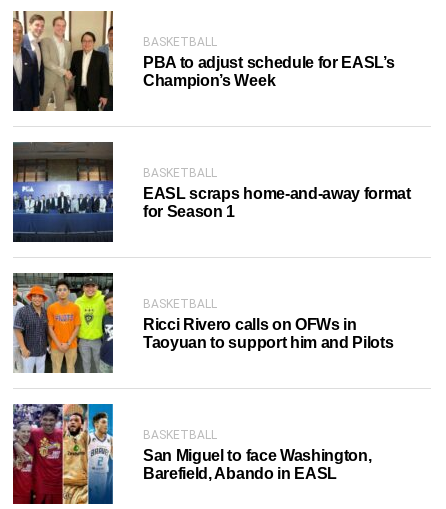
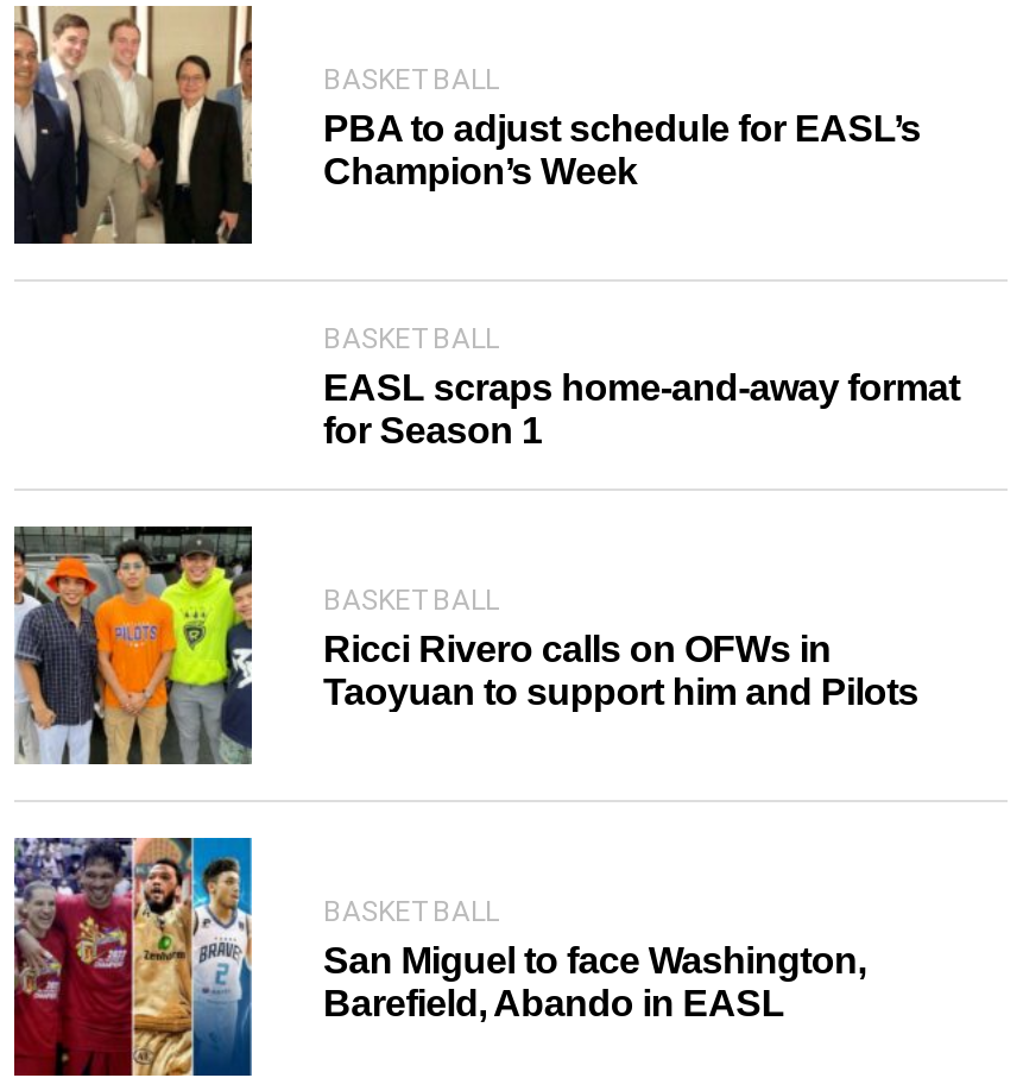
- [image]
